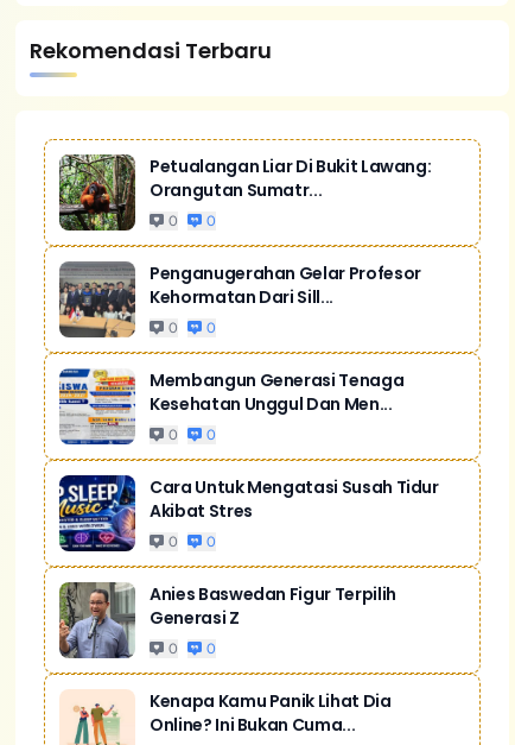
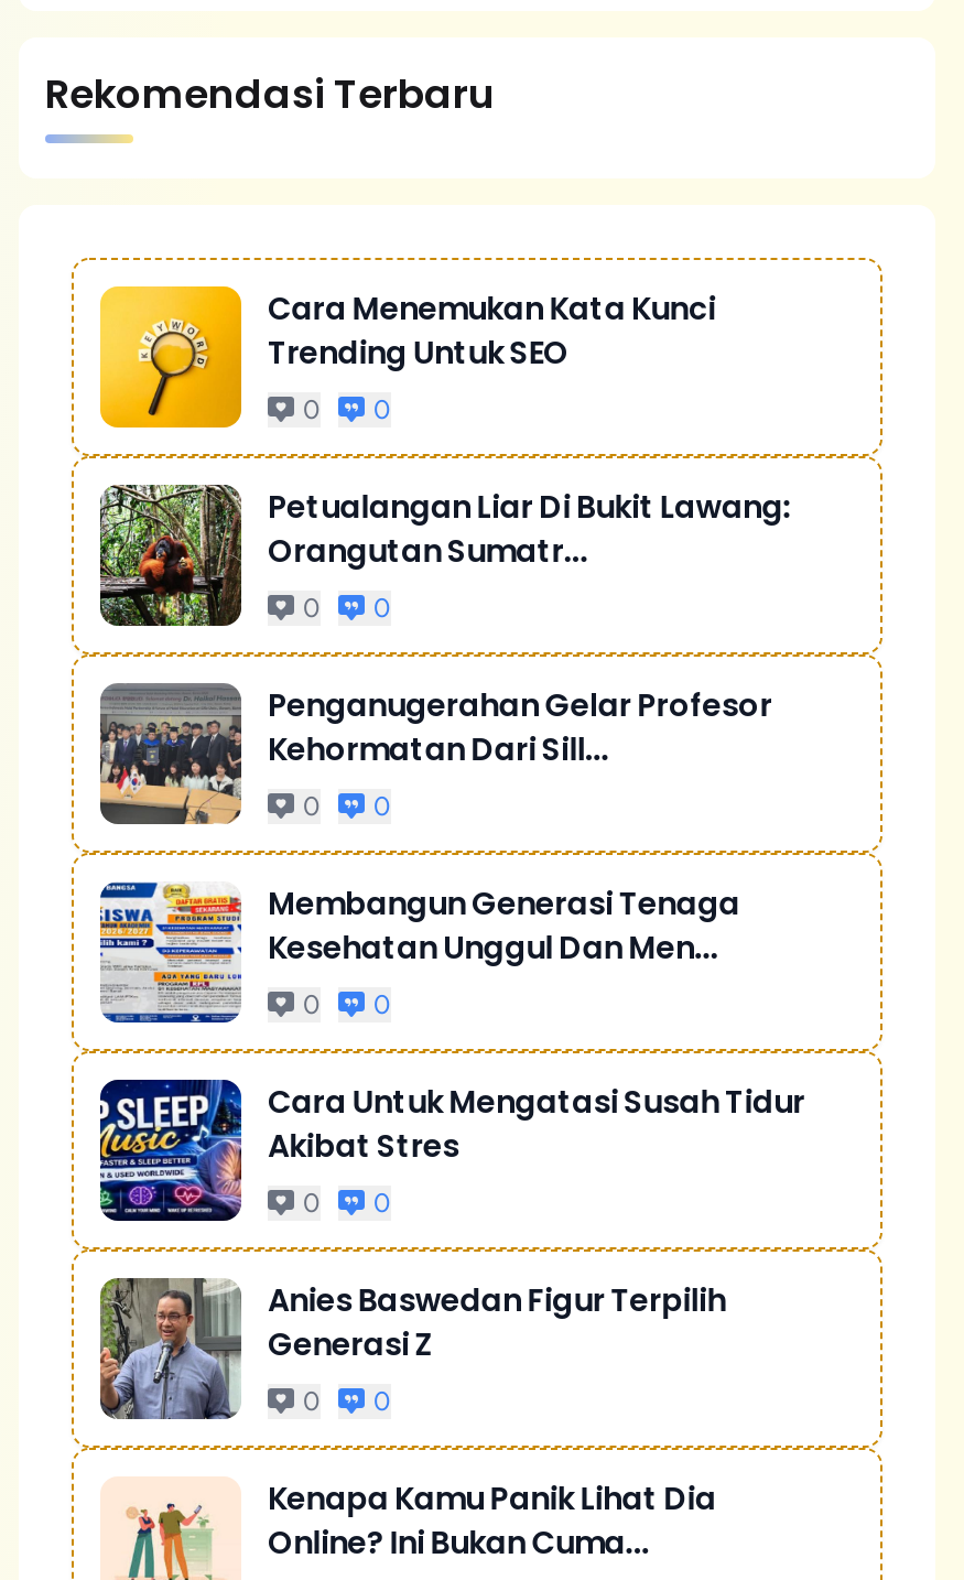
+ [image]
+ Cara Menemukan Kata Kunci
+ Trending Untuk SEO
+ 0
+ 0
